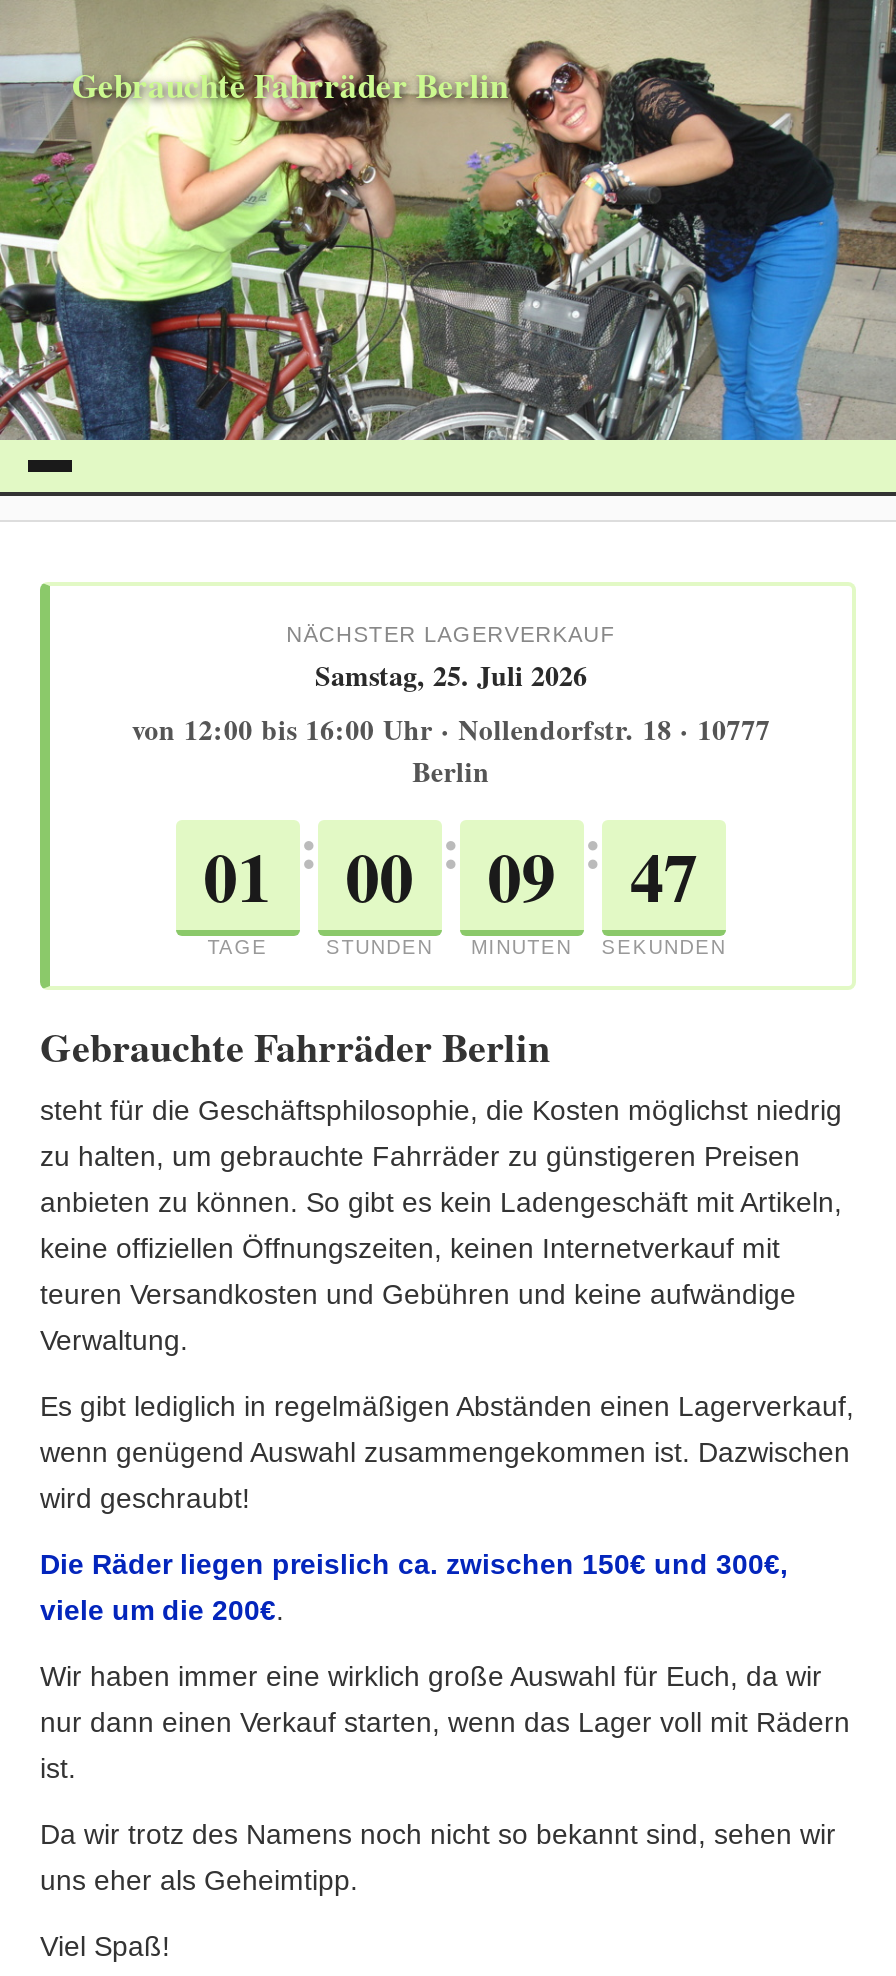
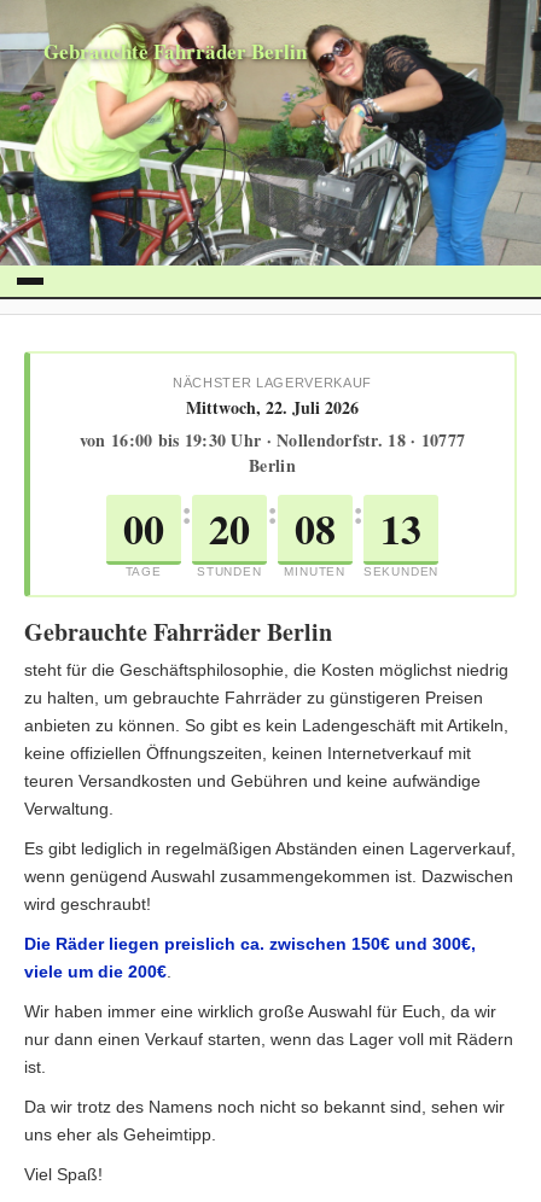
- Samstag, 25. Juli 2026
+ Mittwoch, 22. Juli 2026

- von 12:00 bis 16:00 Uhr · Nollendorfstr. 18 · 10777
+ von 16:00 bis 19:30 Uhr · Nollendorfstr. 18 · 10777

- : 00
+ : 20

- : 09
+ : 08

- : 47
+ : 13

- 01
+ 00
